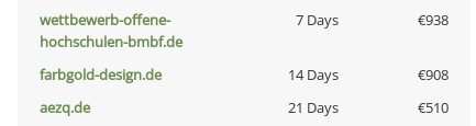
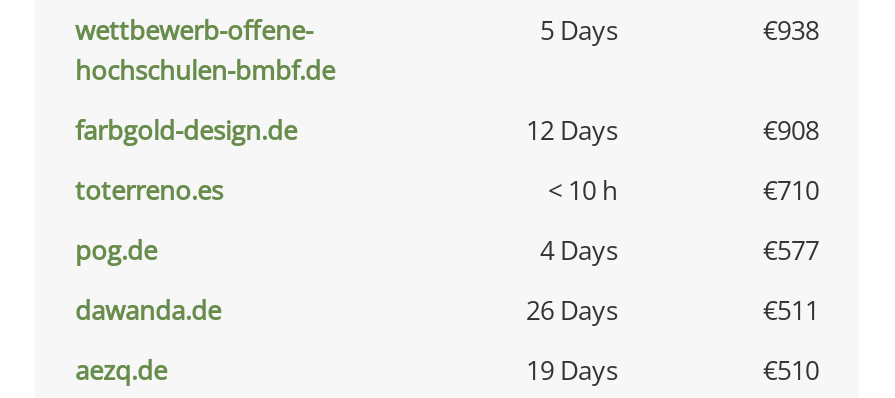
- 7 Days
+ 5 Days

- 14 Days
+ 12 Days

+ toterreno.es
+ < 10 h
+ €710
+ pog.de
+ 4 Days
+ €577
+ dawanda.de
+ 26 Days
+ €511

- 21 Days
+ 19 Days
